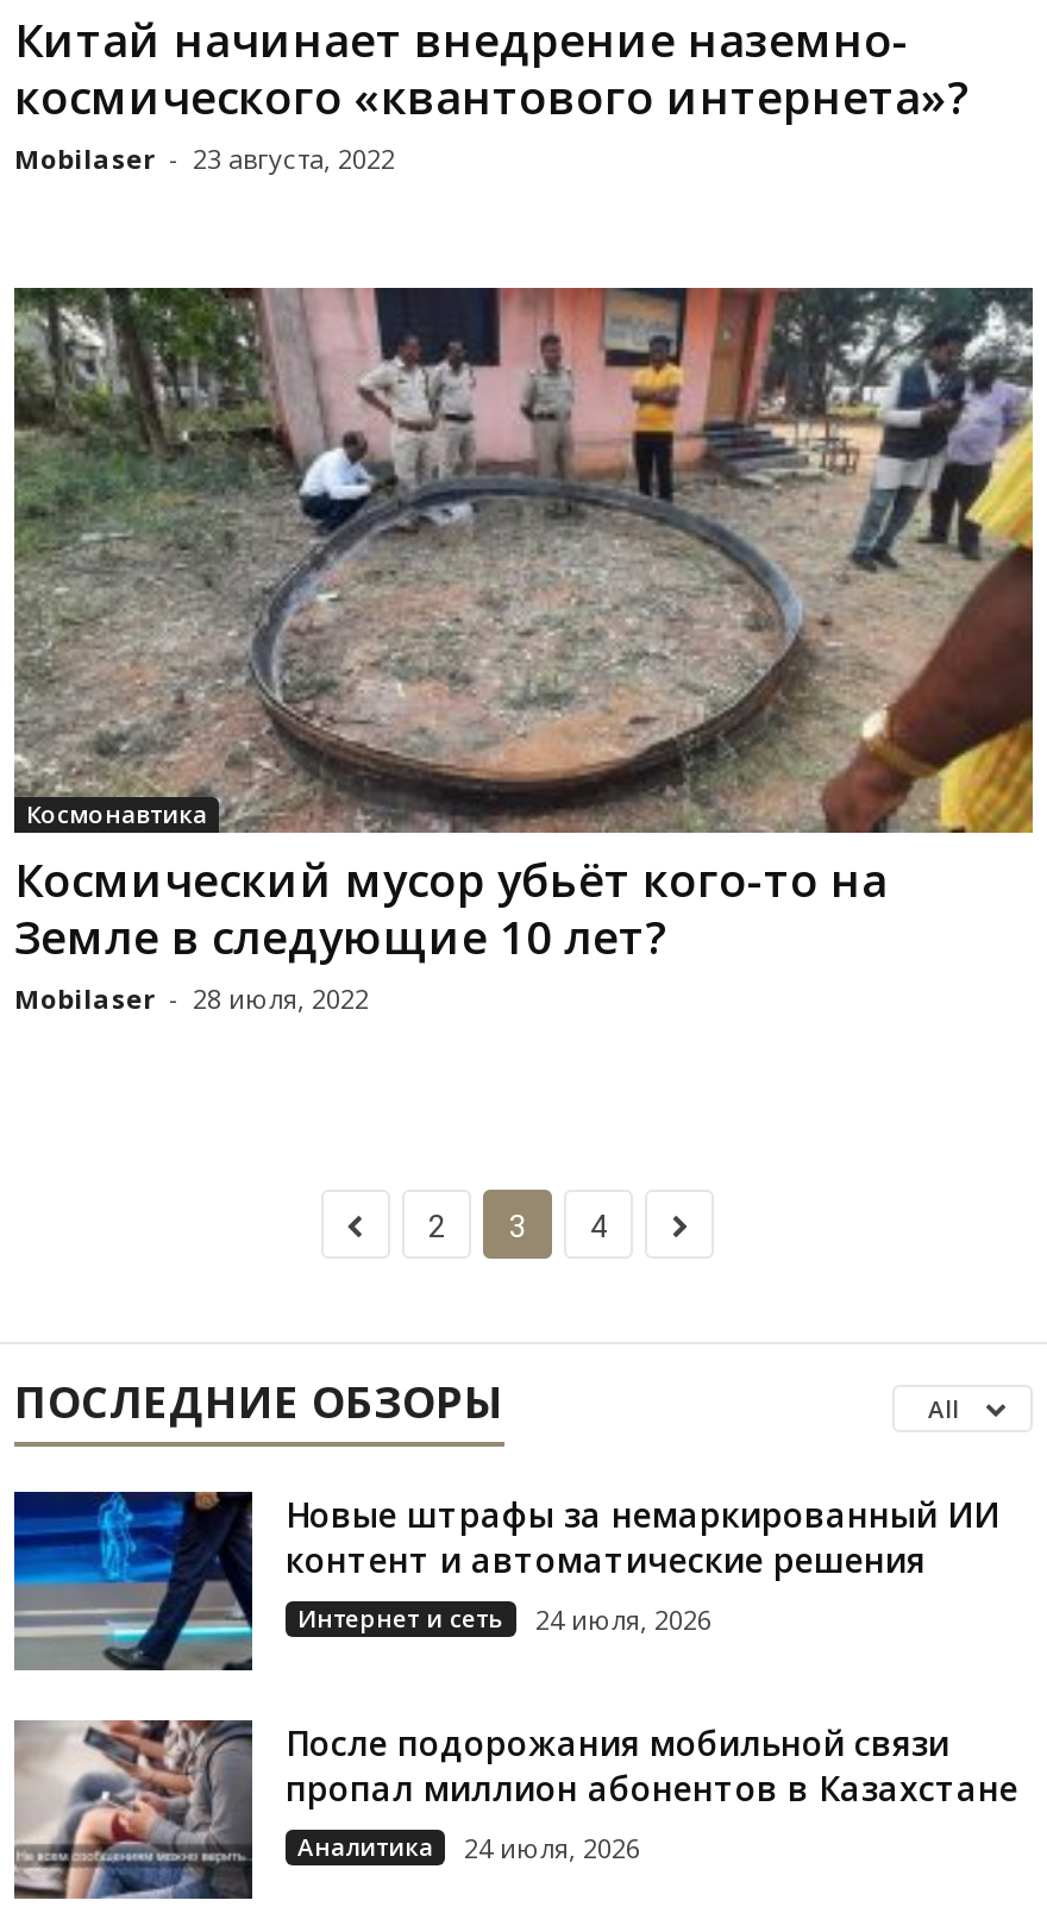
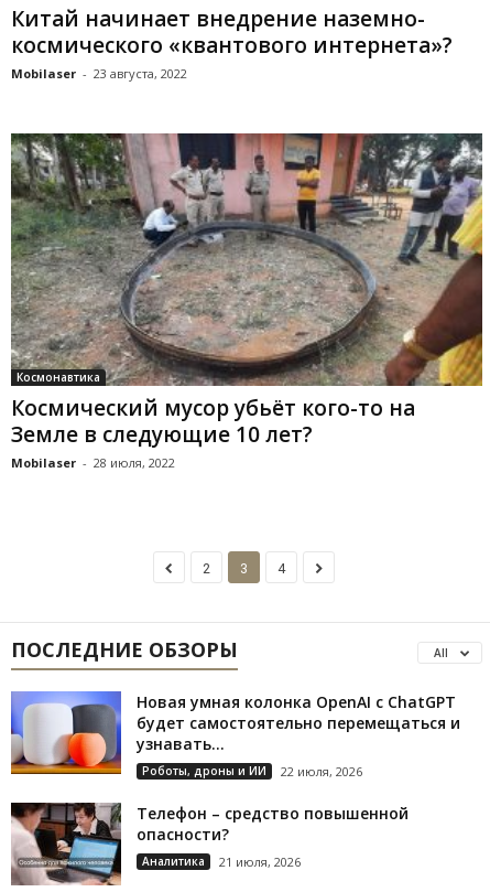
- [image]
- Новые штрафы за немаркированный ИИ
- контент и автоматические решения
- Интернет и сеть
- 24 июля, 2026
+ [image]
+ Новая умная колонка OpenAI с ChatGPT
+ будет самостоятельно перемещаться и
+ узнавать...
+ Роботы, дроны и ИИ
+ 22 июля, 2026

- [image]
- После подорожания мобильной связи
- пропал миллион абонентов в Казахстане
+ [image]
+ Телефон – средство повышенной
+ опасности?

- Аналитика 24 июля, 2026
+ Аналитика 21 июля, 2026
